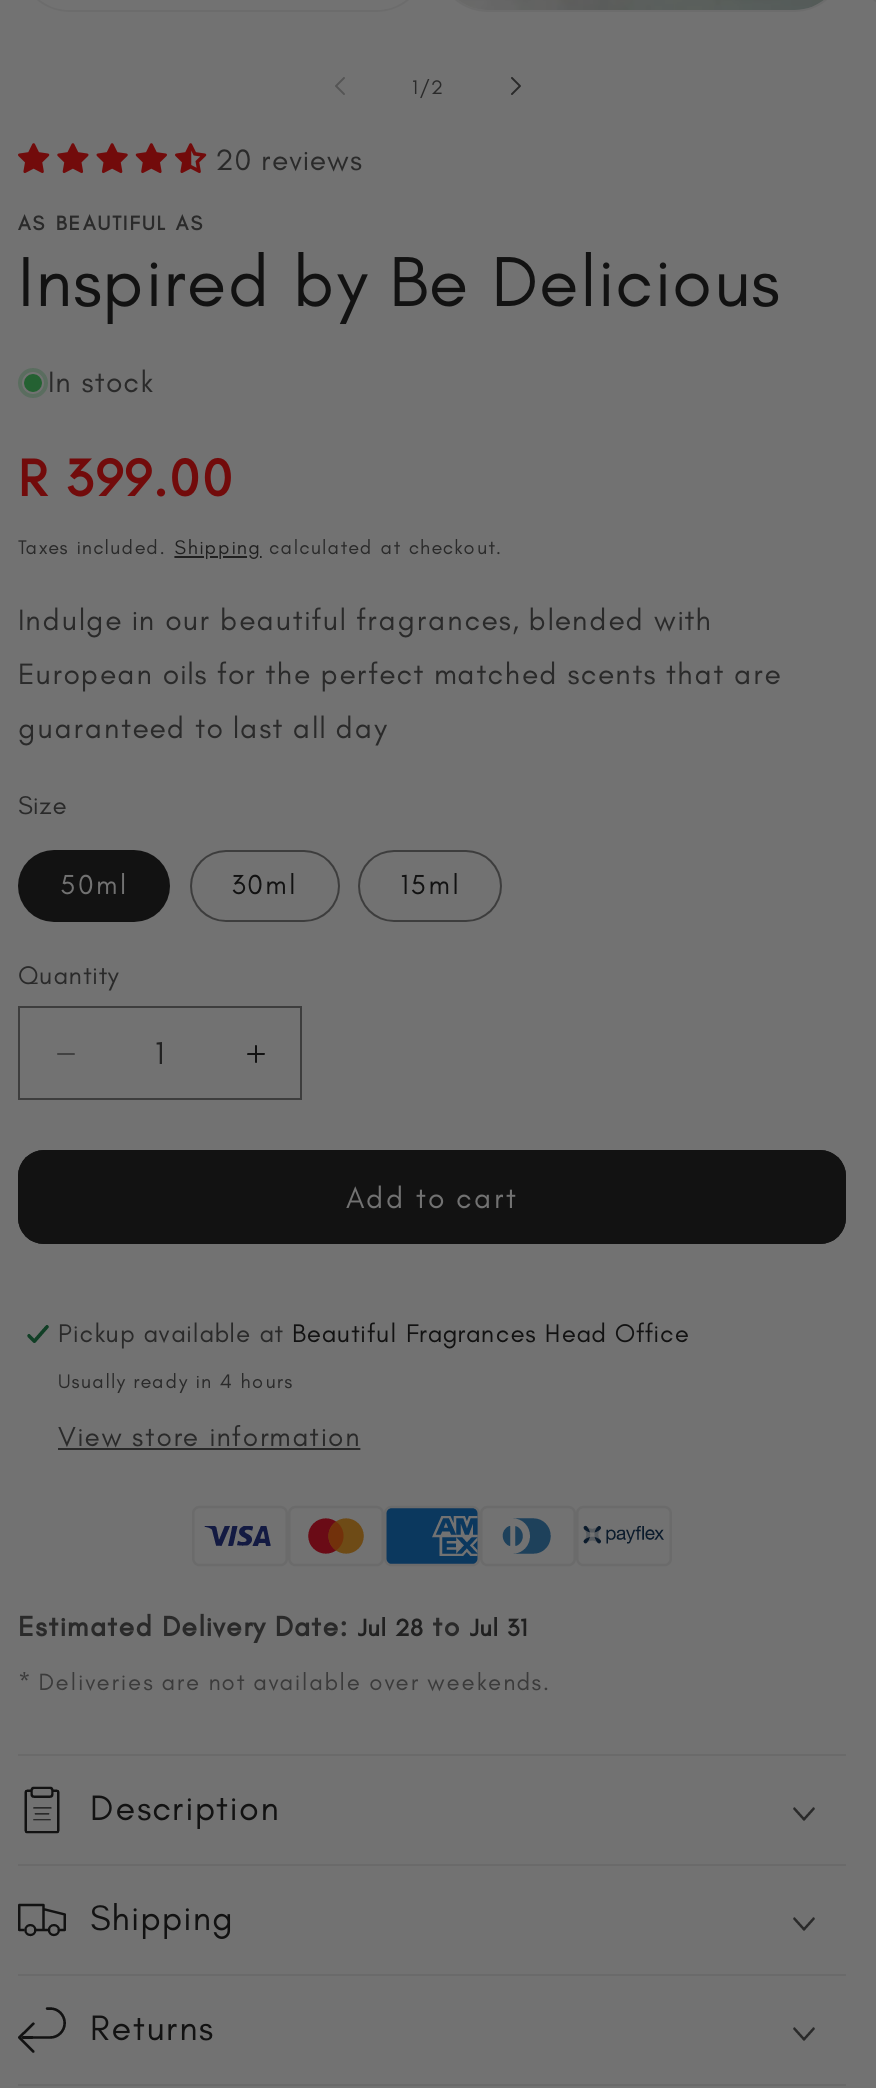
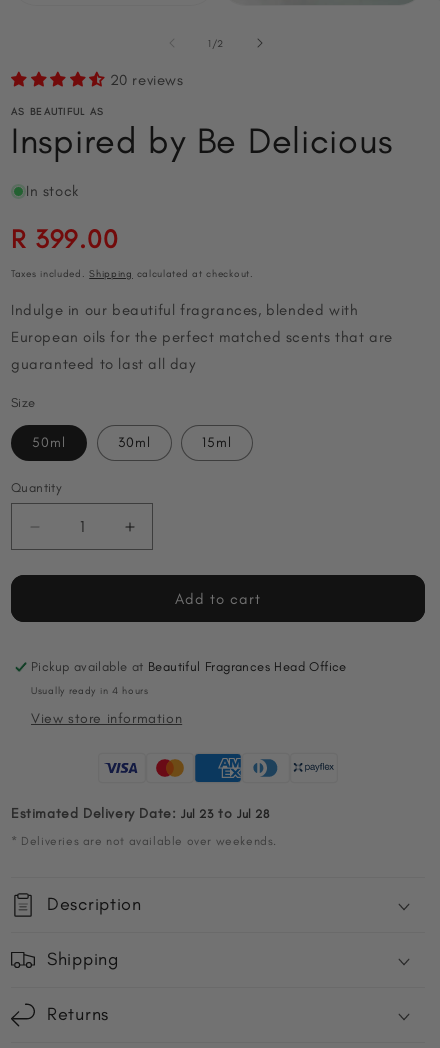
- Estimated Delivery Date: Jul 28 to Jul 31
+ Estimated Delivery Date: Jul 23 to Jul 28
